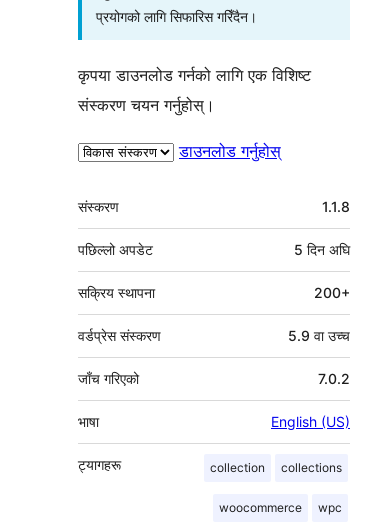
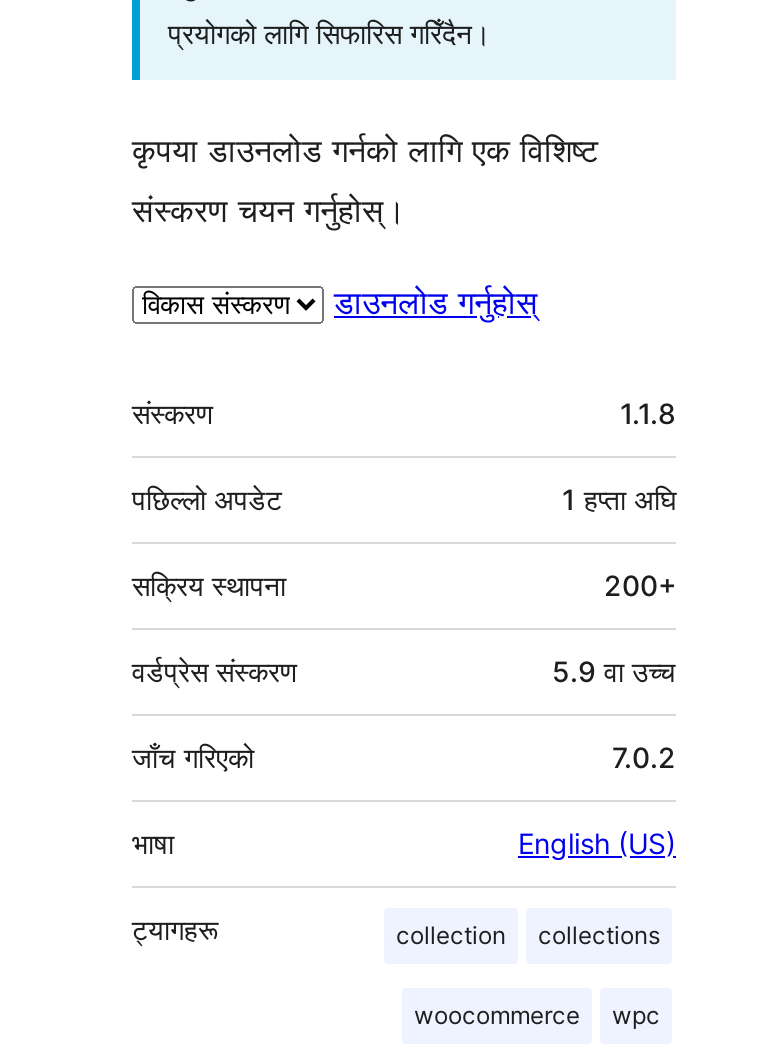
- 5 दिन अघि
+ 1 हप्ता अघि
